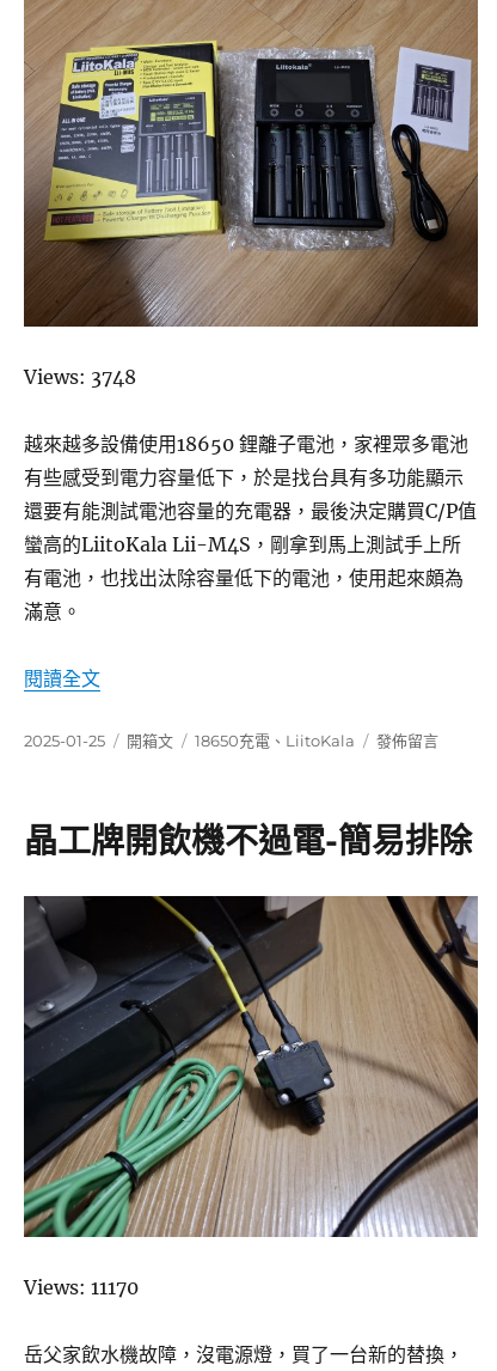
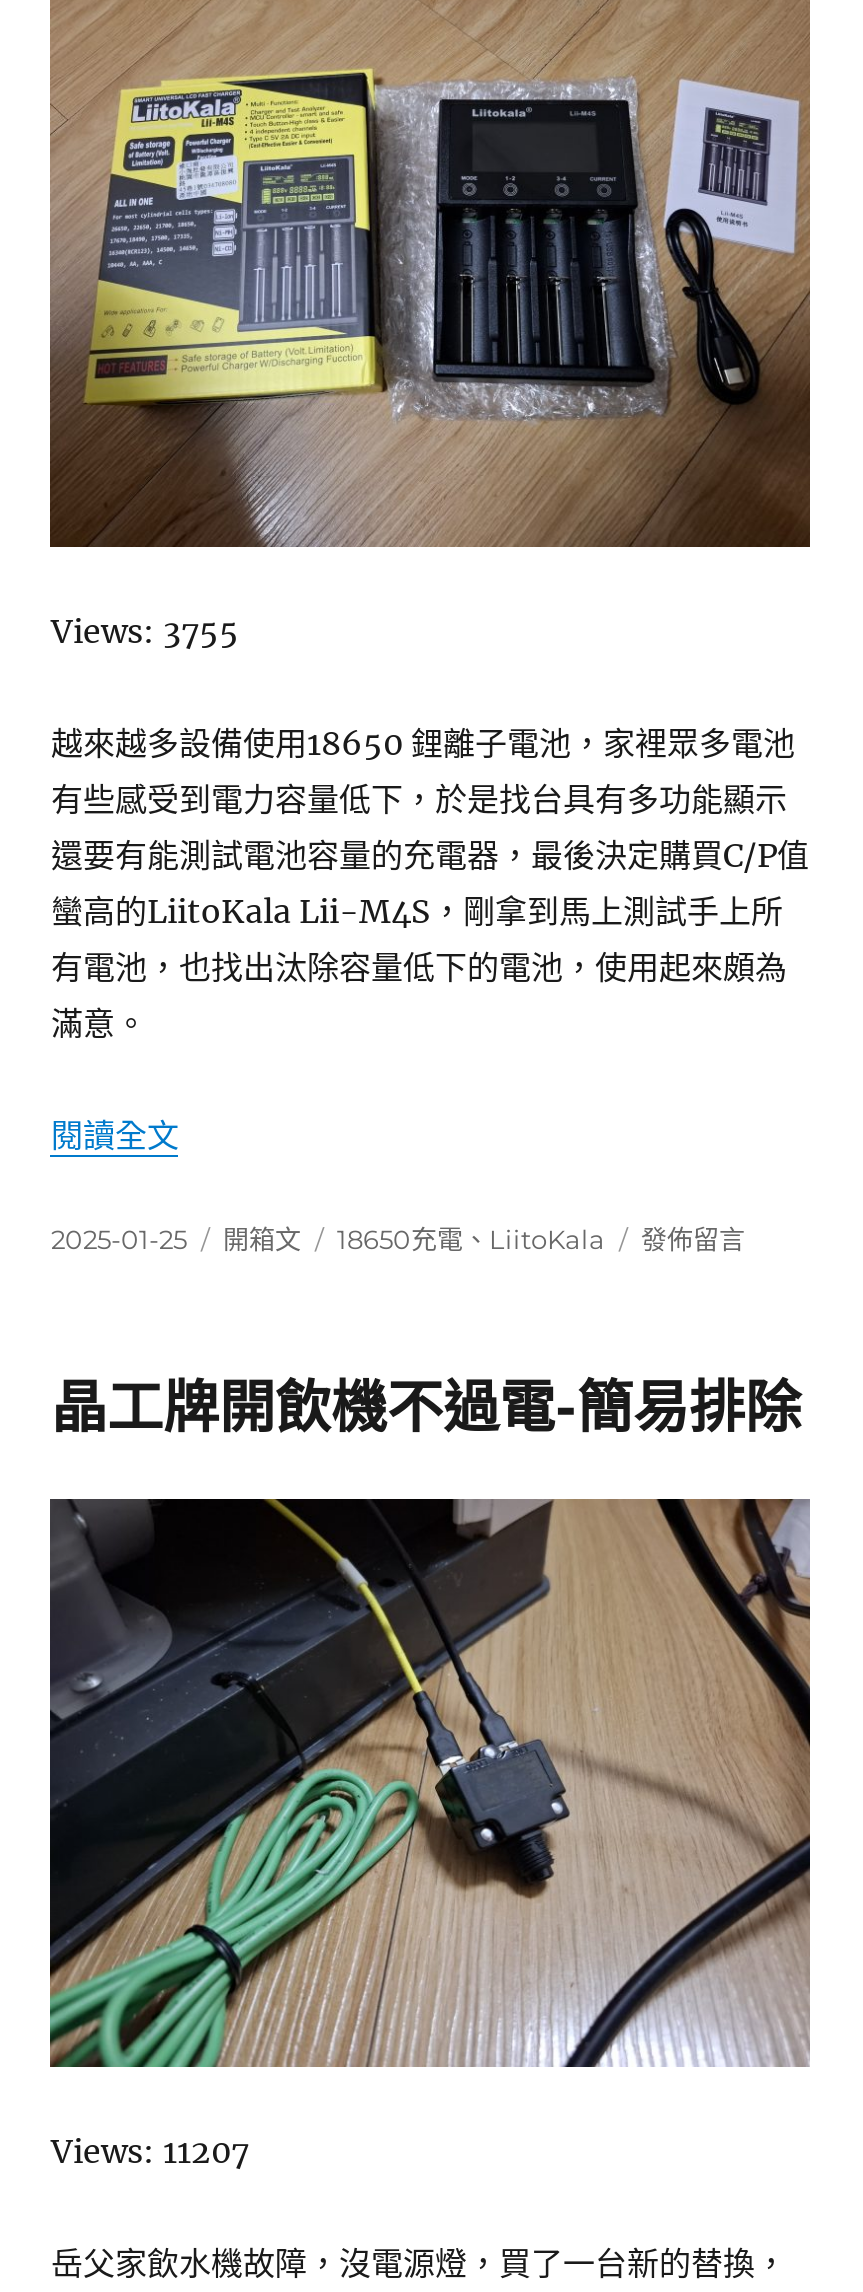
- Views: 3748
+ Views: 3755

- Views: 11170
+ Views: 11207
